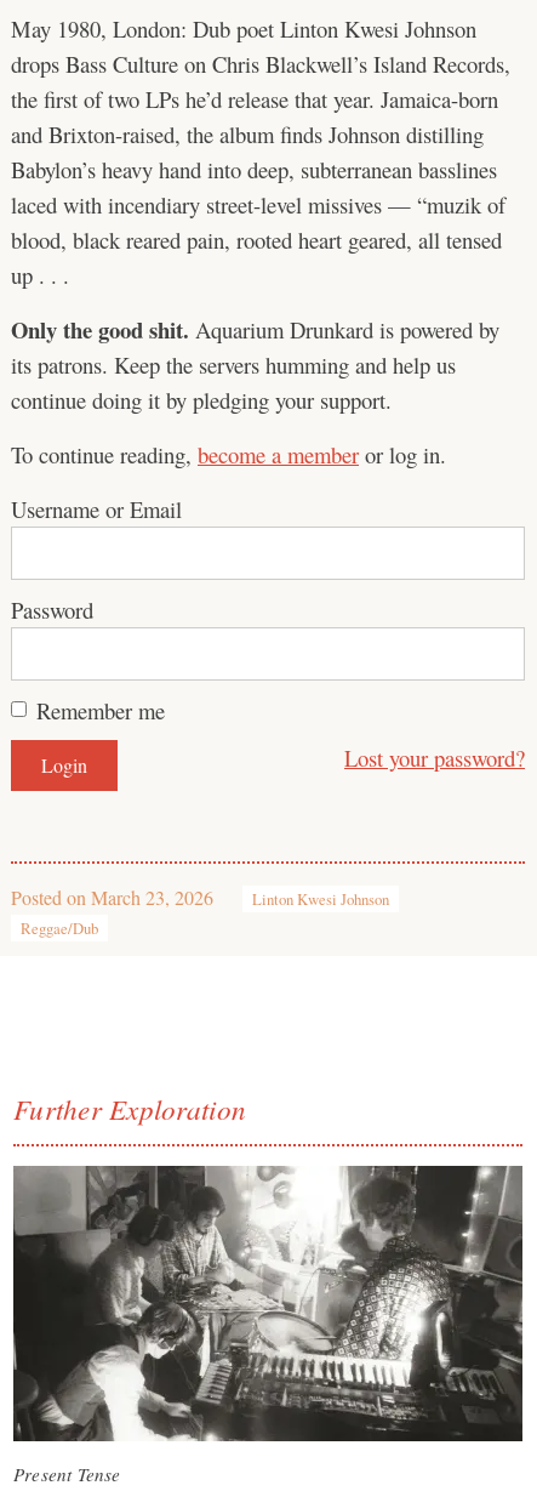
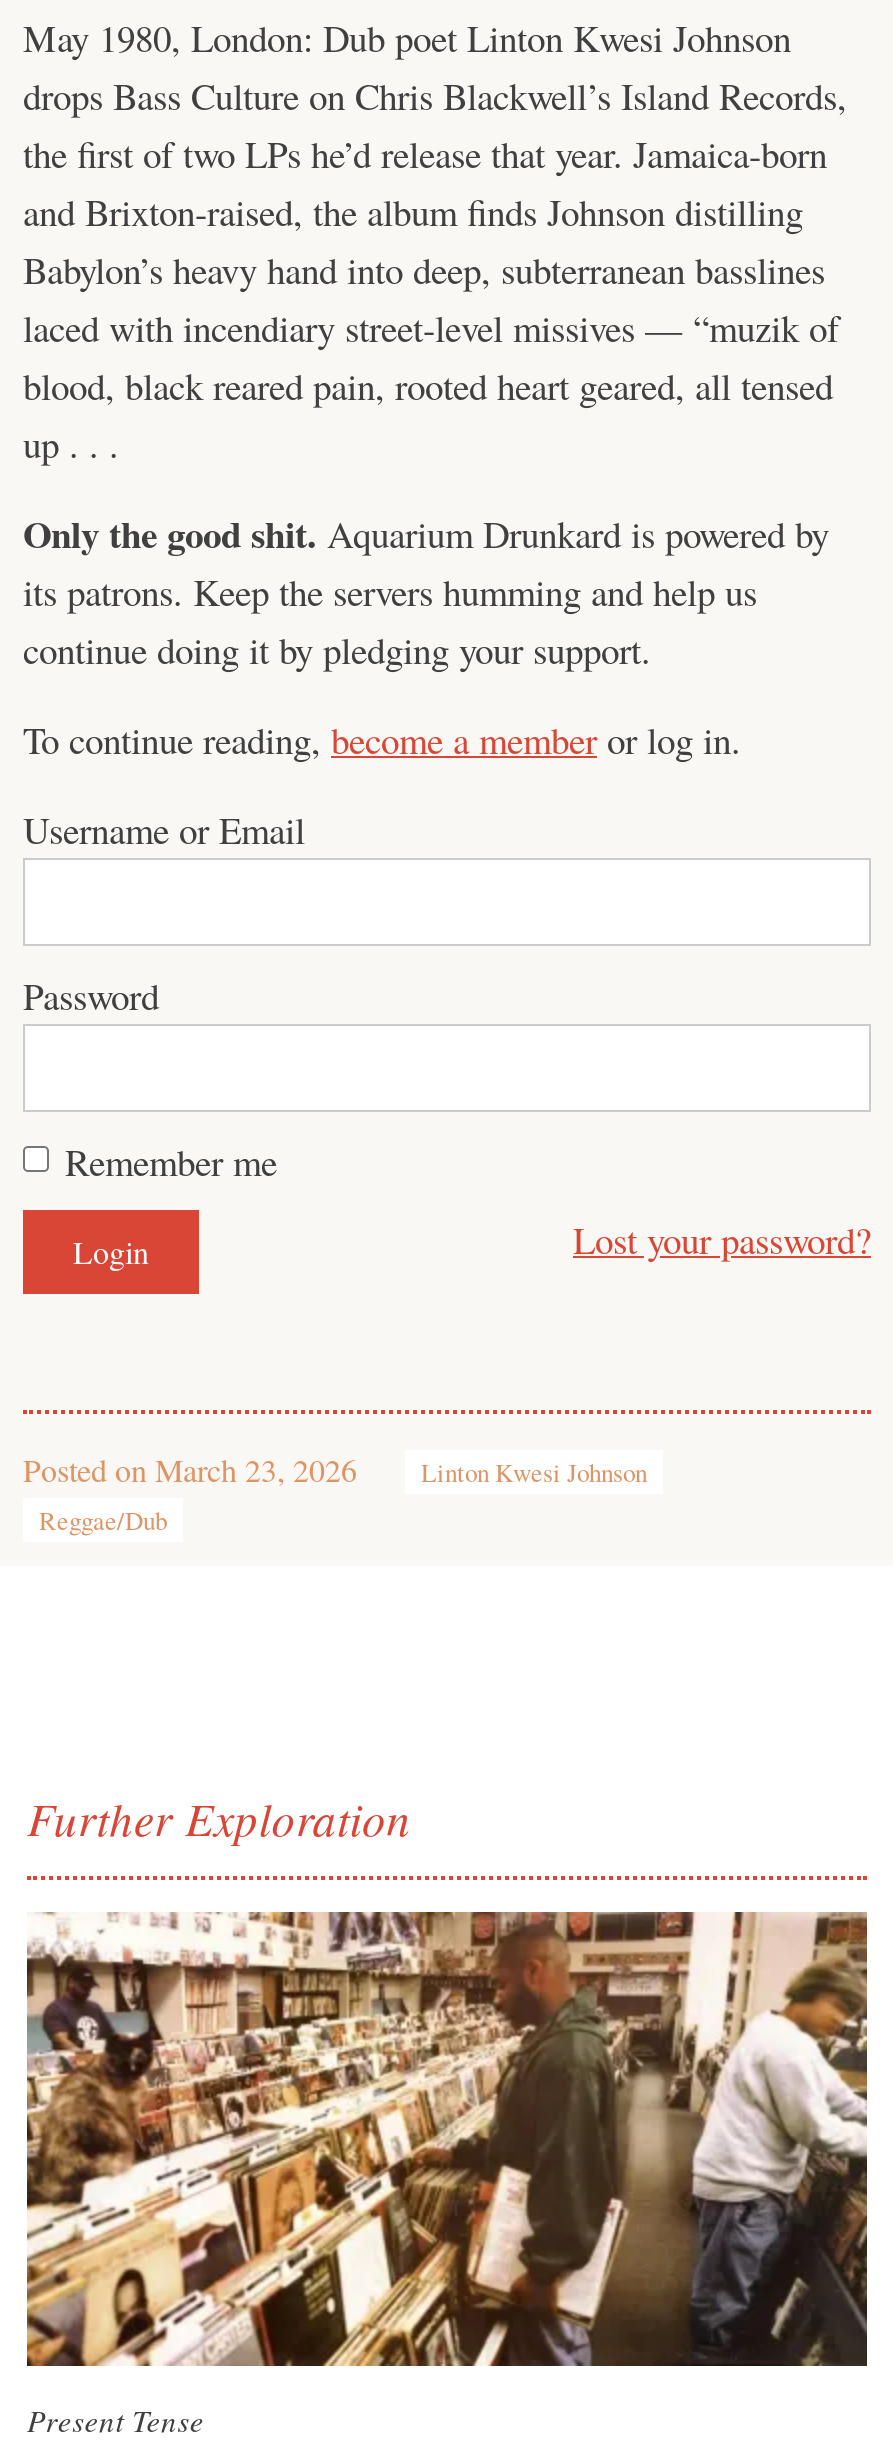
- [image]
+ [image]
